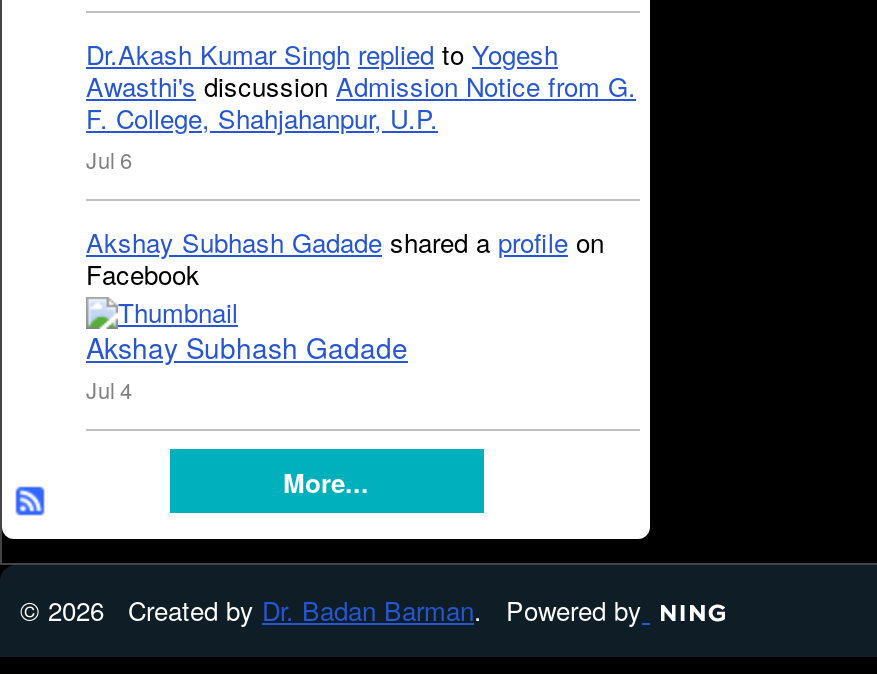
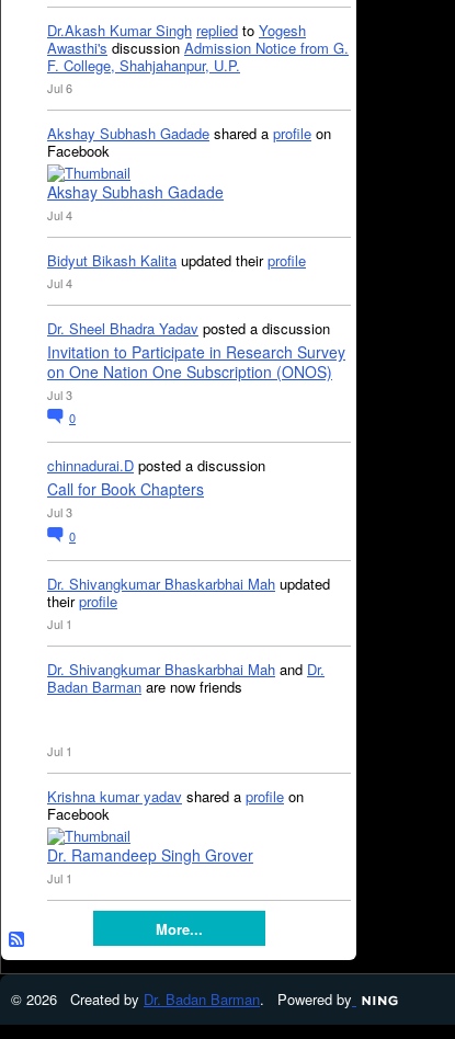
+ Bidyut Bikash Kalita updated their profile
+ Jul 4
+ Dr. Sheel Bhadra Yadav posted a discussion
+ Invitation to Participate in Research Survey
+ on One Nation One Subscription (ONOS)
+ Jul 3
+ 0
+ chinnadurai.D posted a discussion
+ Call for Book Chapters
+ Jul 3
+ 0
+ Dr. Shivangkumar Bhaskarbhai Mah updated
+ theirprofile
+ Jul 1
+ Dr. Shivangkumar Bhaskarbhai Mah and Dr.
+ Badan Barmanare now friends
+ Jul 1
+ Krishna kumar yadav shared a profile on
+ Facebook
+ Dr. Ramandeep Singh Grover
+ Jul 1
